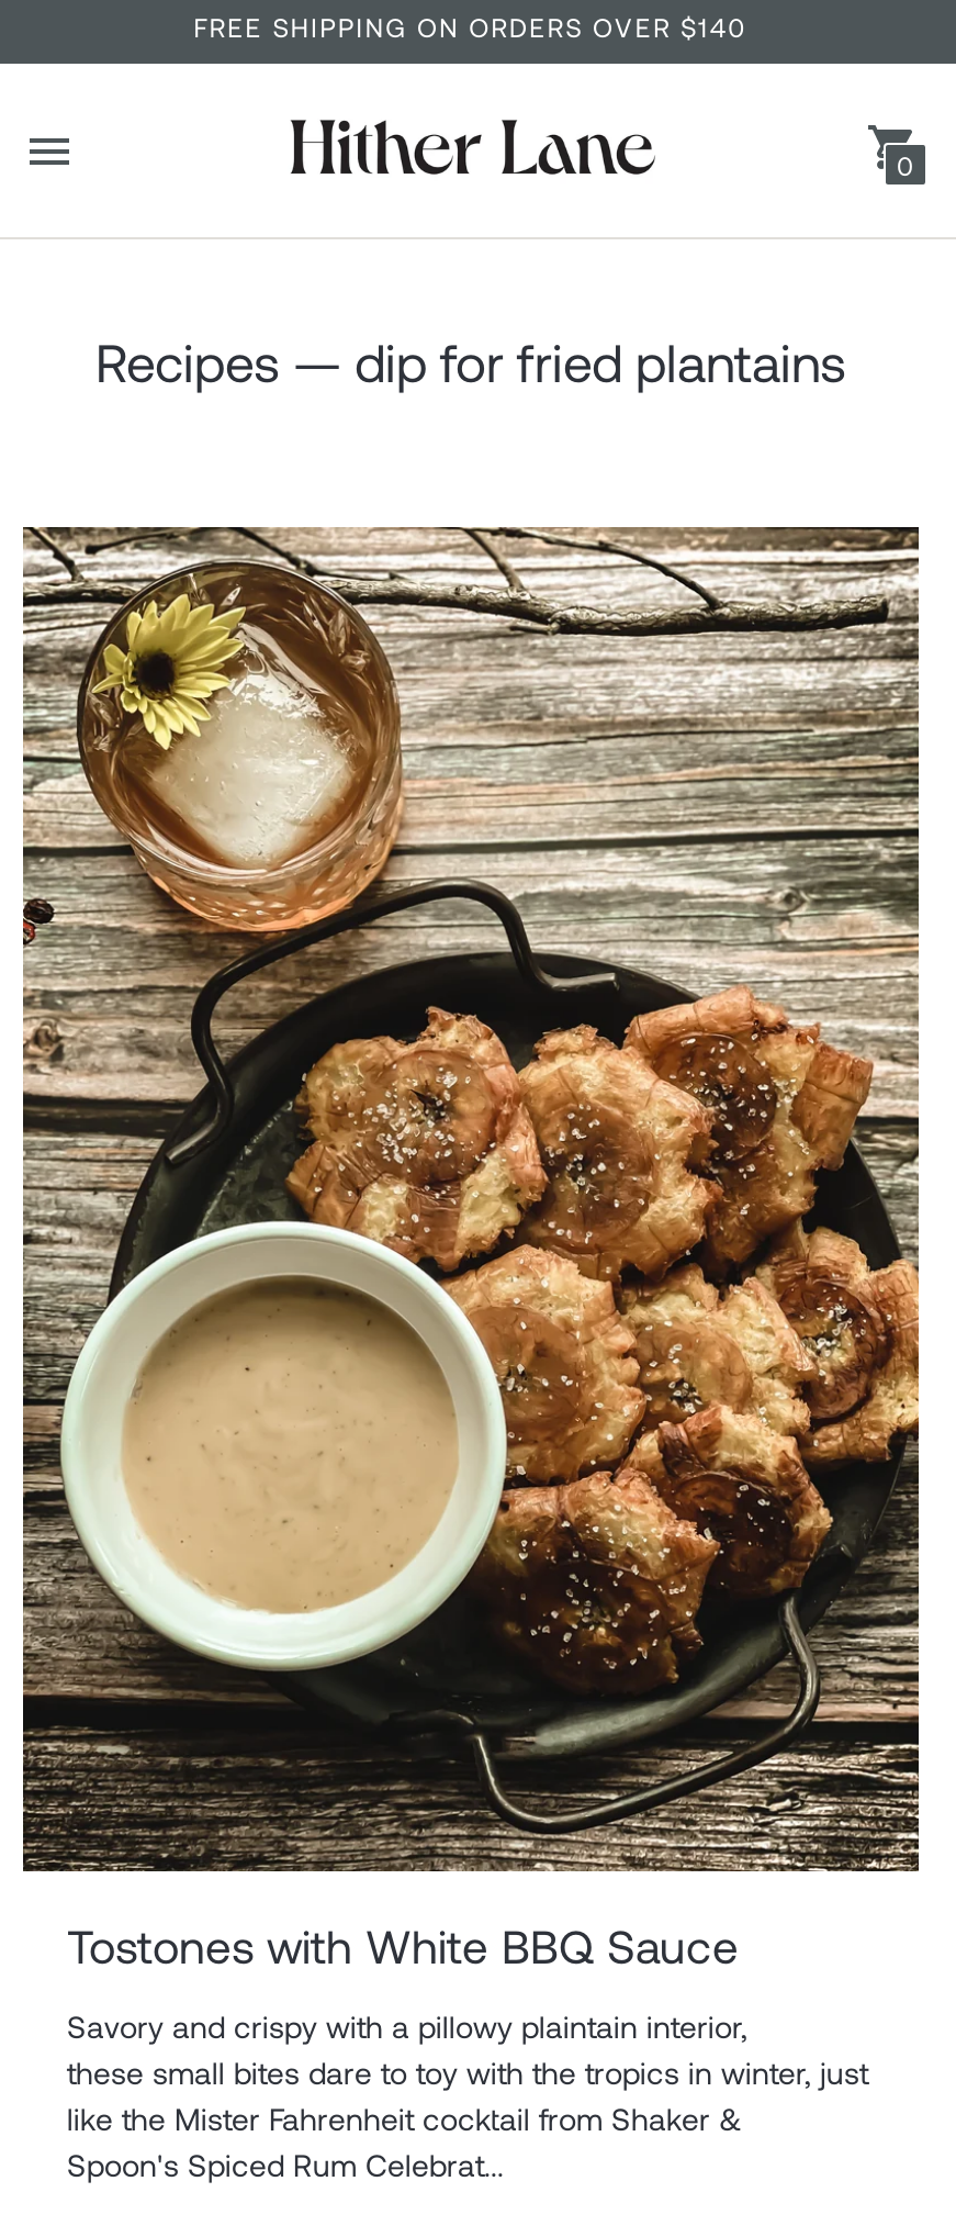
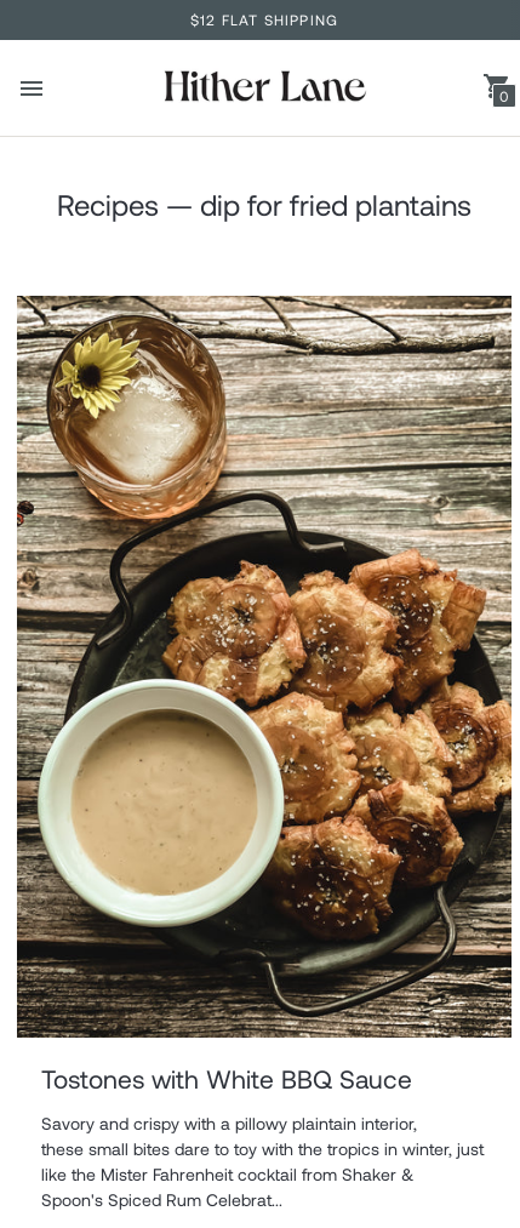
- FREE SHIPPING ON ORDERS OVER $140
+ $12 FLAT SHIPPING
